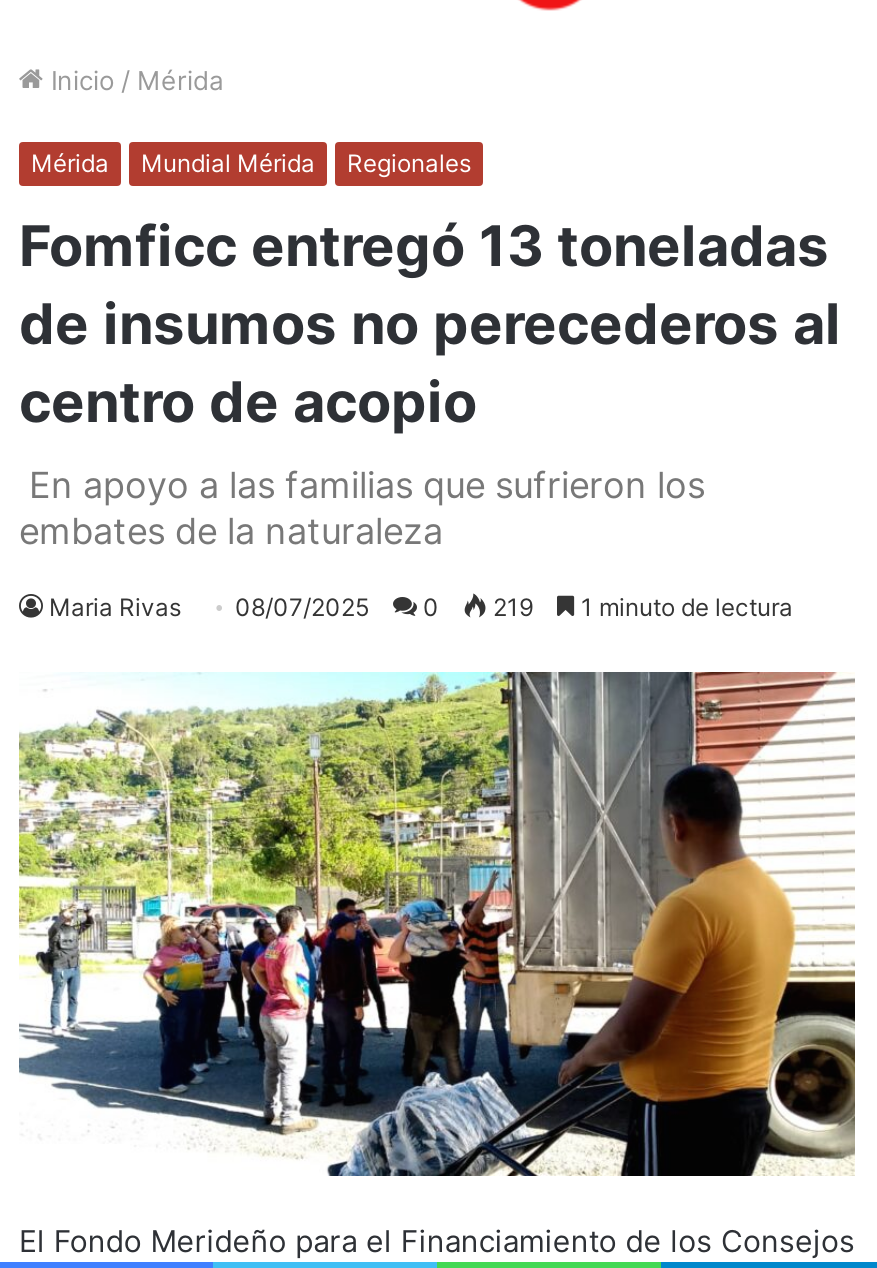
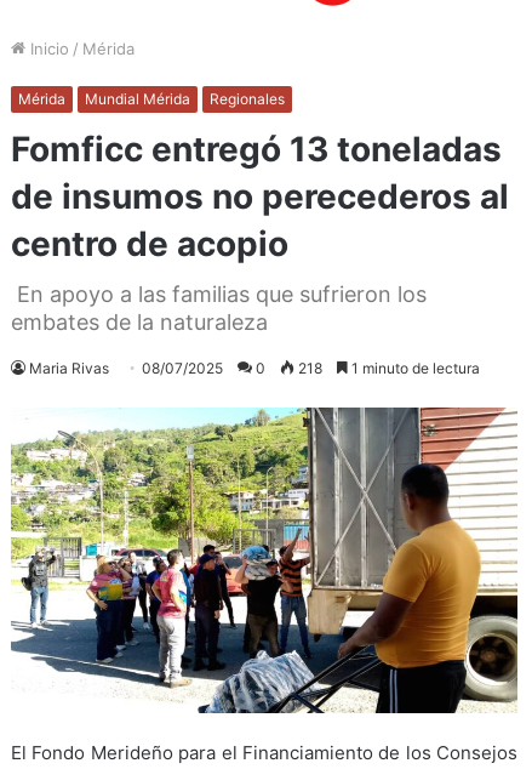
- Maria Rivas 08/07/2025 0 219 1 minuto de lectura
+ Maria Rivas 08/07/2025 0 218 1 minuto de lectura
